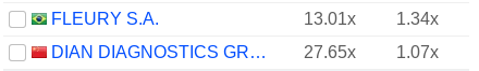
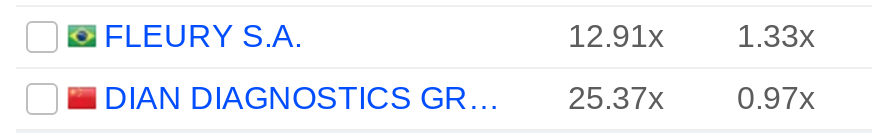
- 13.01x
- 1.34x
+ 12.91x
+ 1.33x

- 27.65x
- 1.07x
+ 25.37x
+ 0.97x
